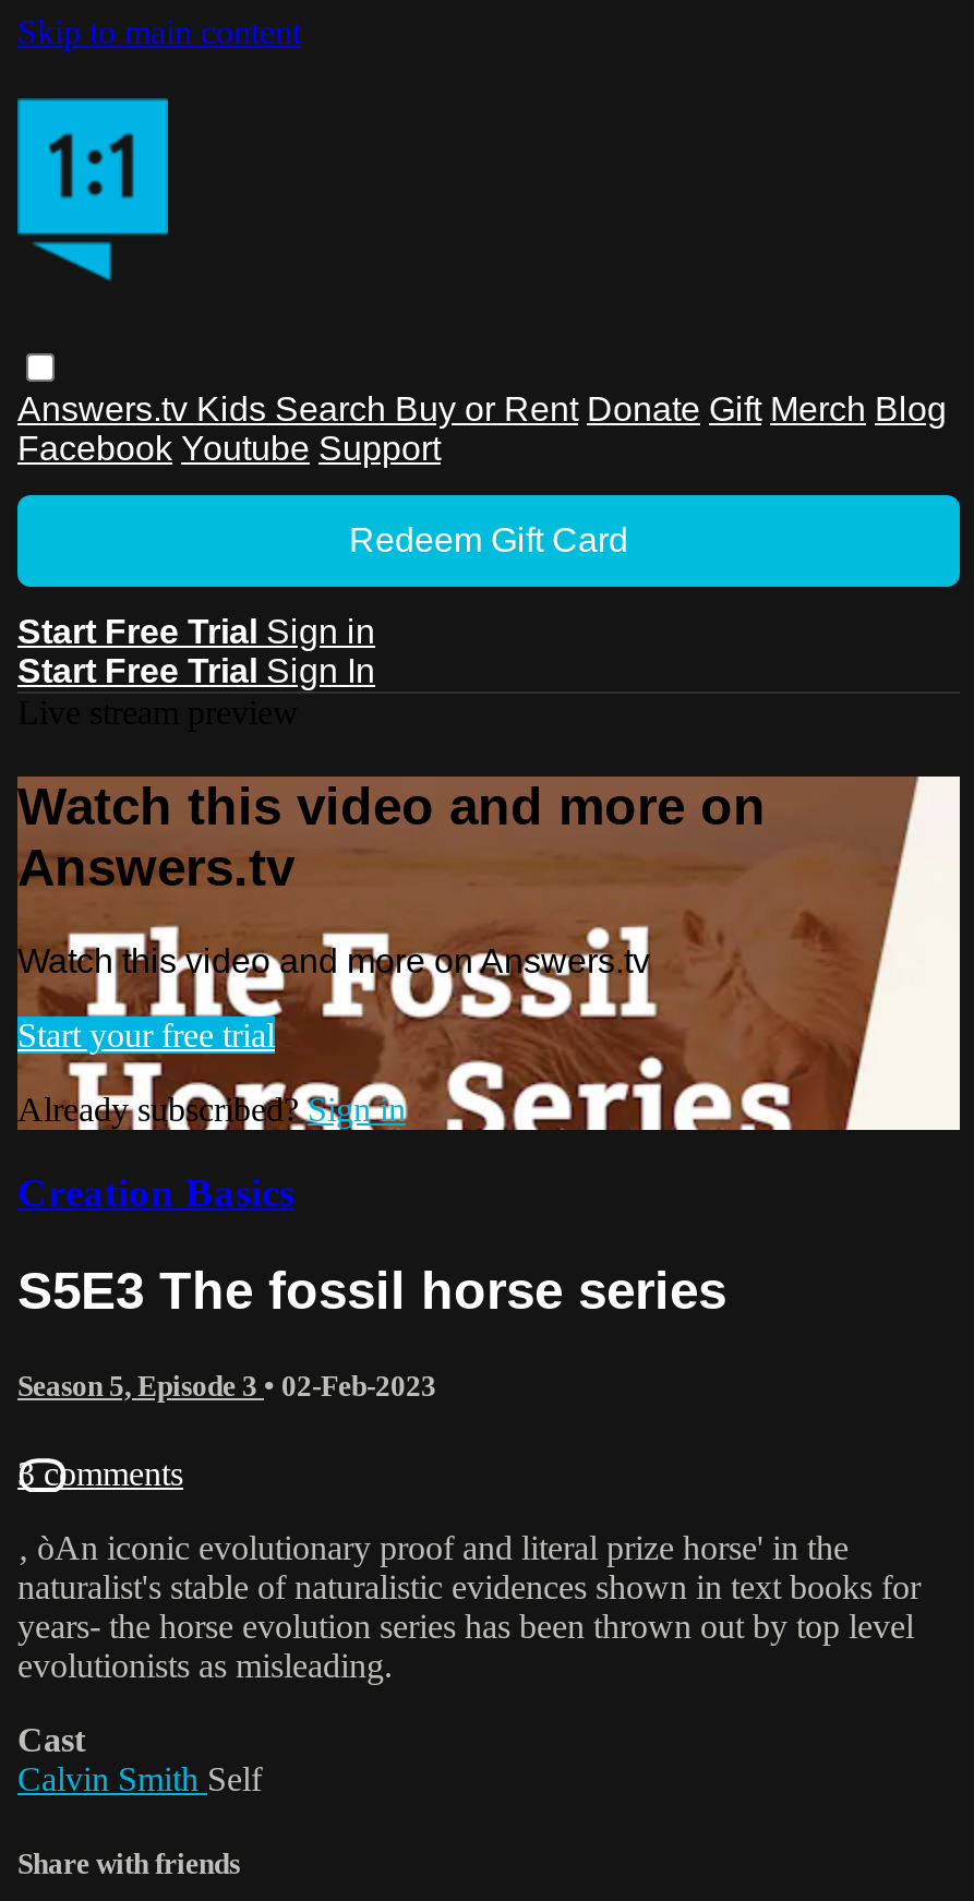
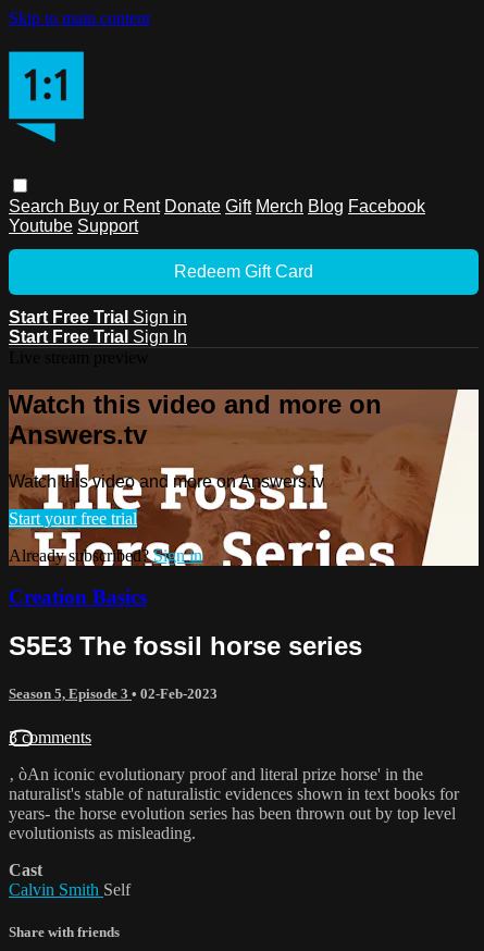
- Answers.tv Kids Search Buy or Rent Donate Gift Merch Blog
- Facebook Youtube Support
+ Search Buy or Rent Donate Gift Merch Blog Facebook
+ Youtube Support
